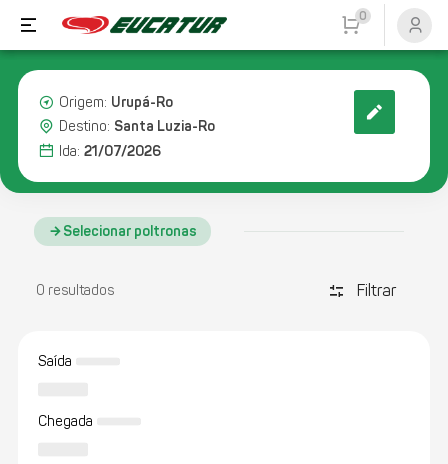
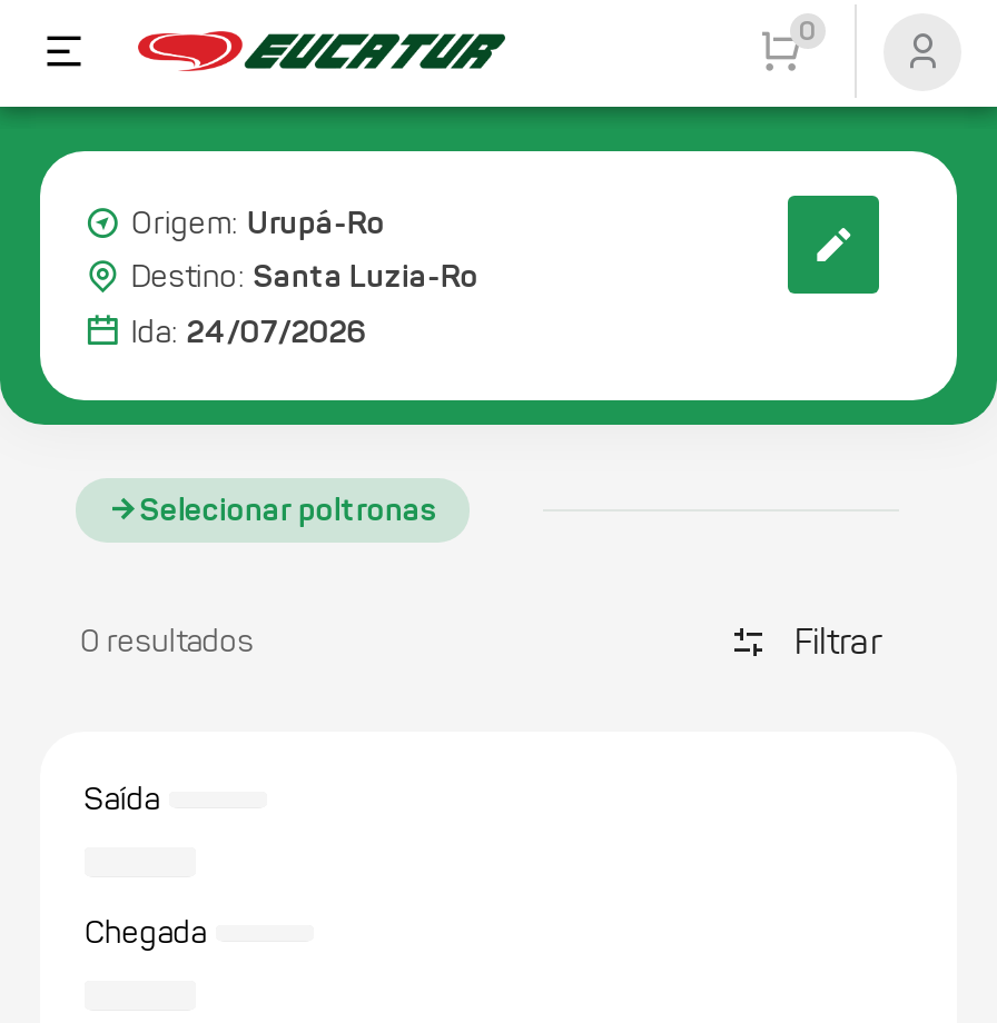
- Ida: 21/07/2026
+ Ida: 24/07/2026
